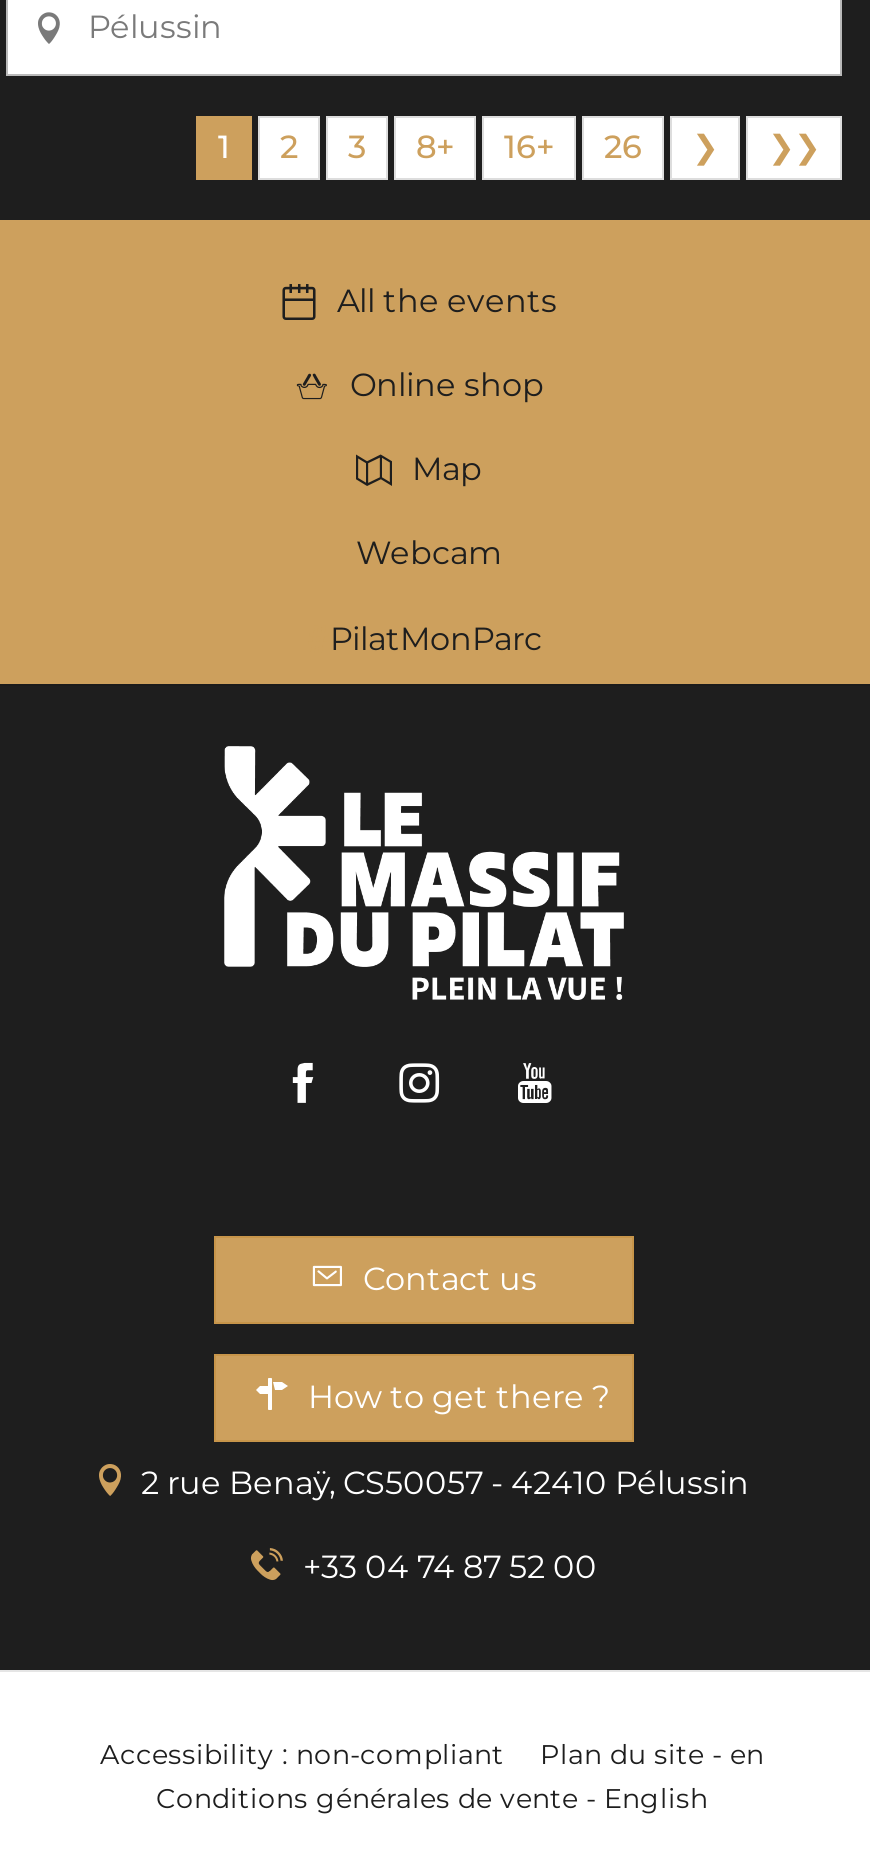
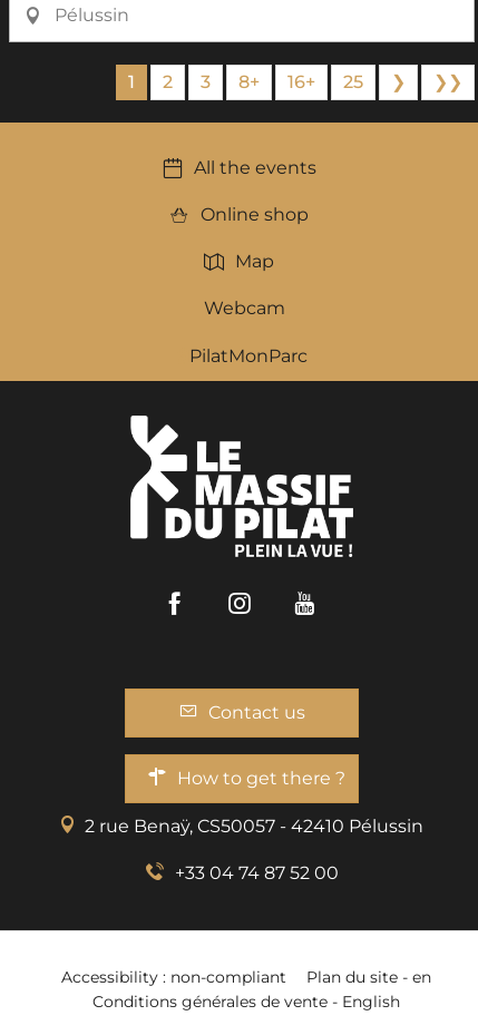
- 26
+ 25
